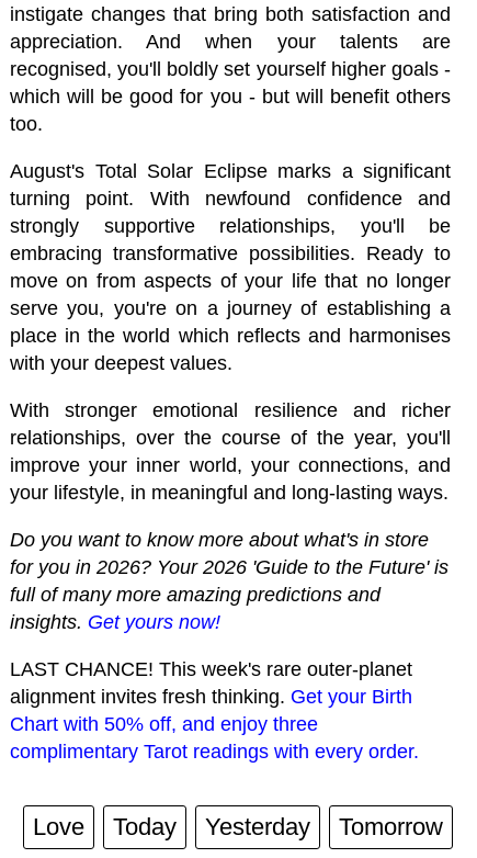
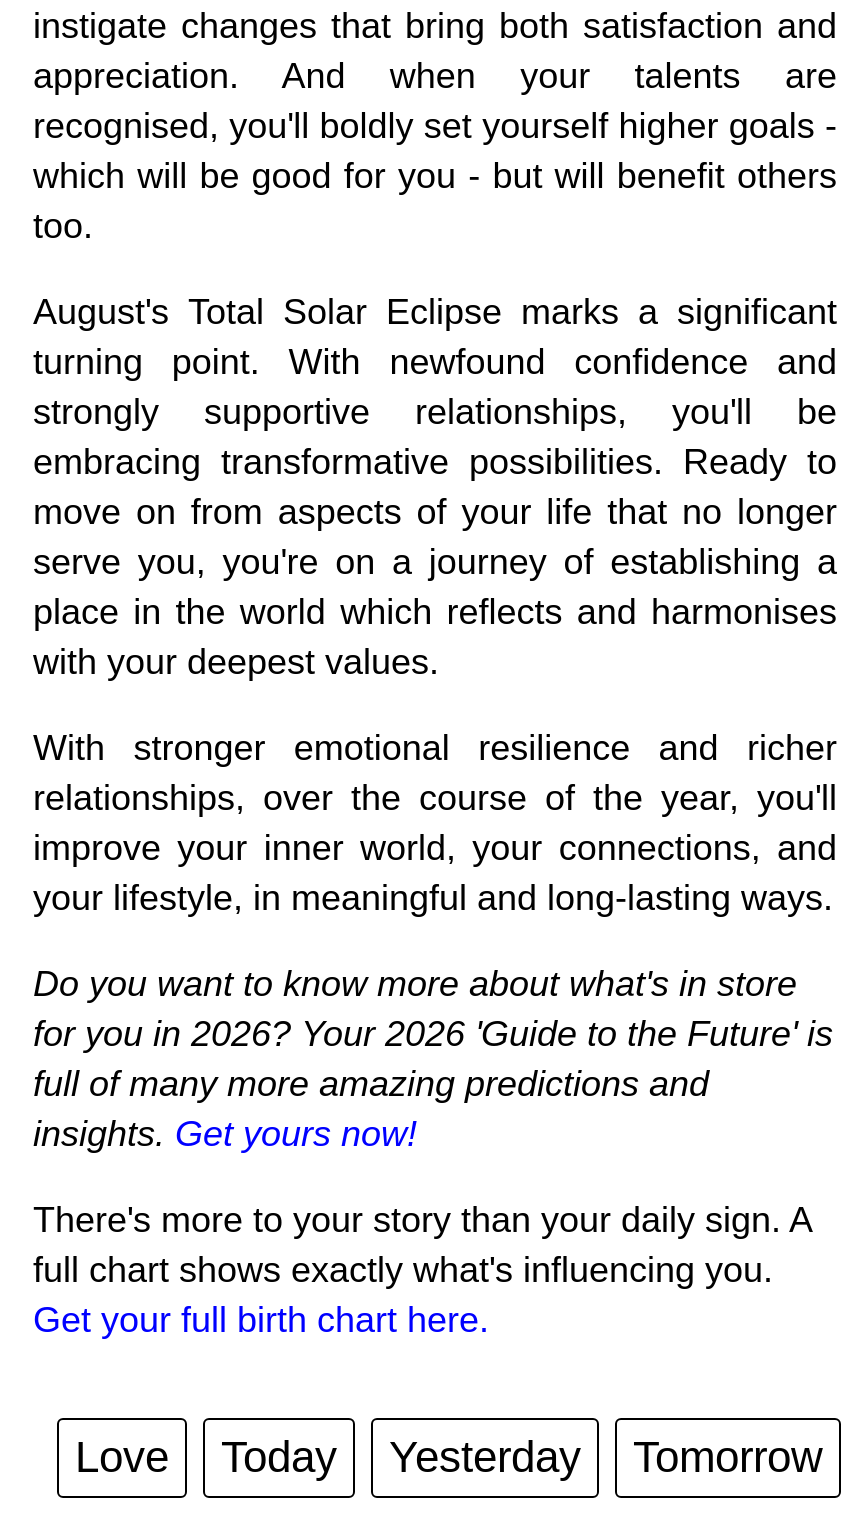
- LAST CHANCE! This week's rare outer-planet
- alignment invites fresh thinking. Get your Birth
- Chart with 50% off, and enjoy three
- complimentary Tarot readings with every order.
+ There's more to your story than your daily sign. A
+ full chart shows exactly what's influencing you.
+ Get your full birth chart here.
